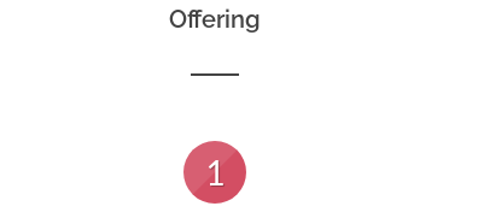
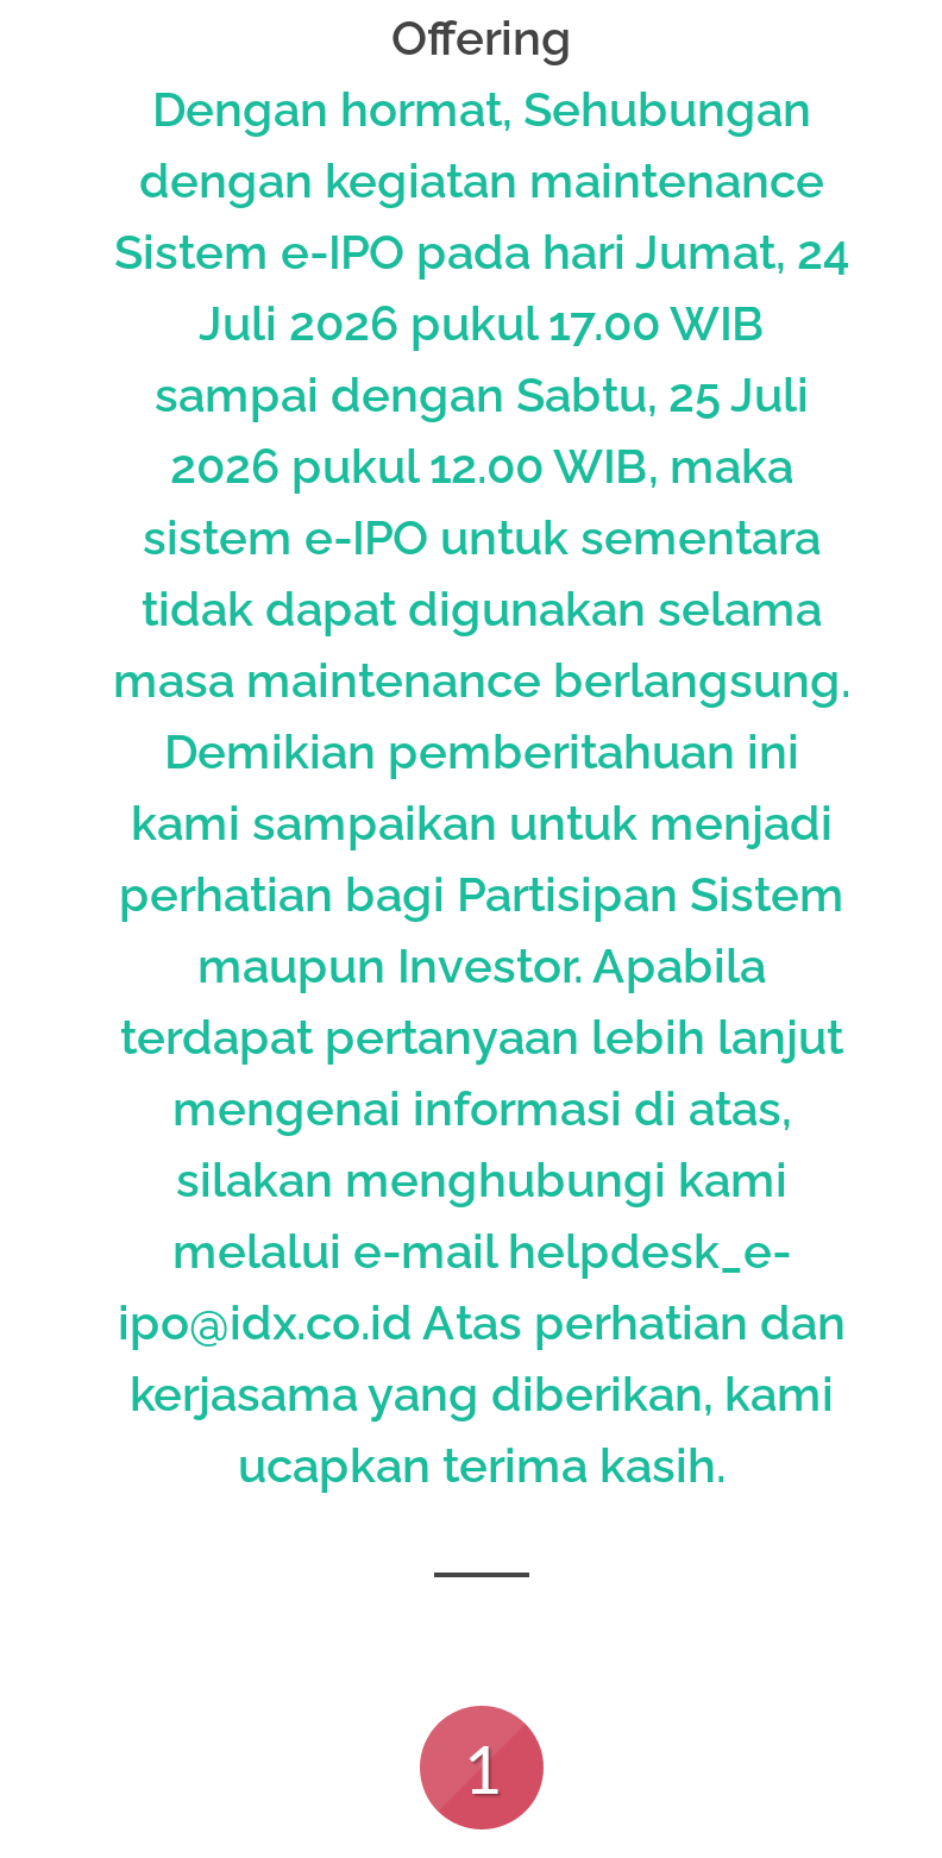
+ Dengan hormat, Sehubungan
+ dengan kegiatan maintenance
+ Sistem e-IPO pada hari Jumat, 24
+ Juli 2026 pukul 17.00 WIB
+ sampai dengan Sabtu, 25 Juli
+ 2026 pukul 12.00 WIB, maka
+ sistem e-IPO untuk sementara
+ tidak dapat digunakan selama
+ masa maintenance berlangsung.
+ Demikian pemberitahuan ini
+ kami sampaikan untuk menjadi
+ perhatian bagi Partisipan Sistem
+ maupun Investor. Apabila
+ terdapat pertanyaan lebih lanjut
+ mengenai informasi di atas,
+ silakan menghubungi kami
+ melalui e-mail helpdesk_e-
+ ipo@idx.co.id Atas perhatian dan
+ kerjasama yang diberikan, kami
+ ucapkan terima kasih.
